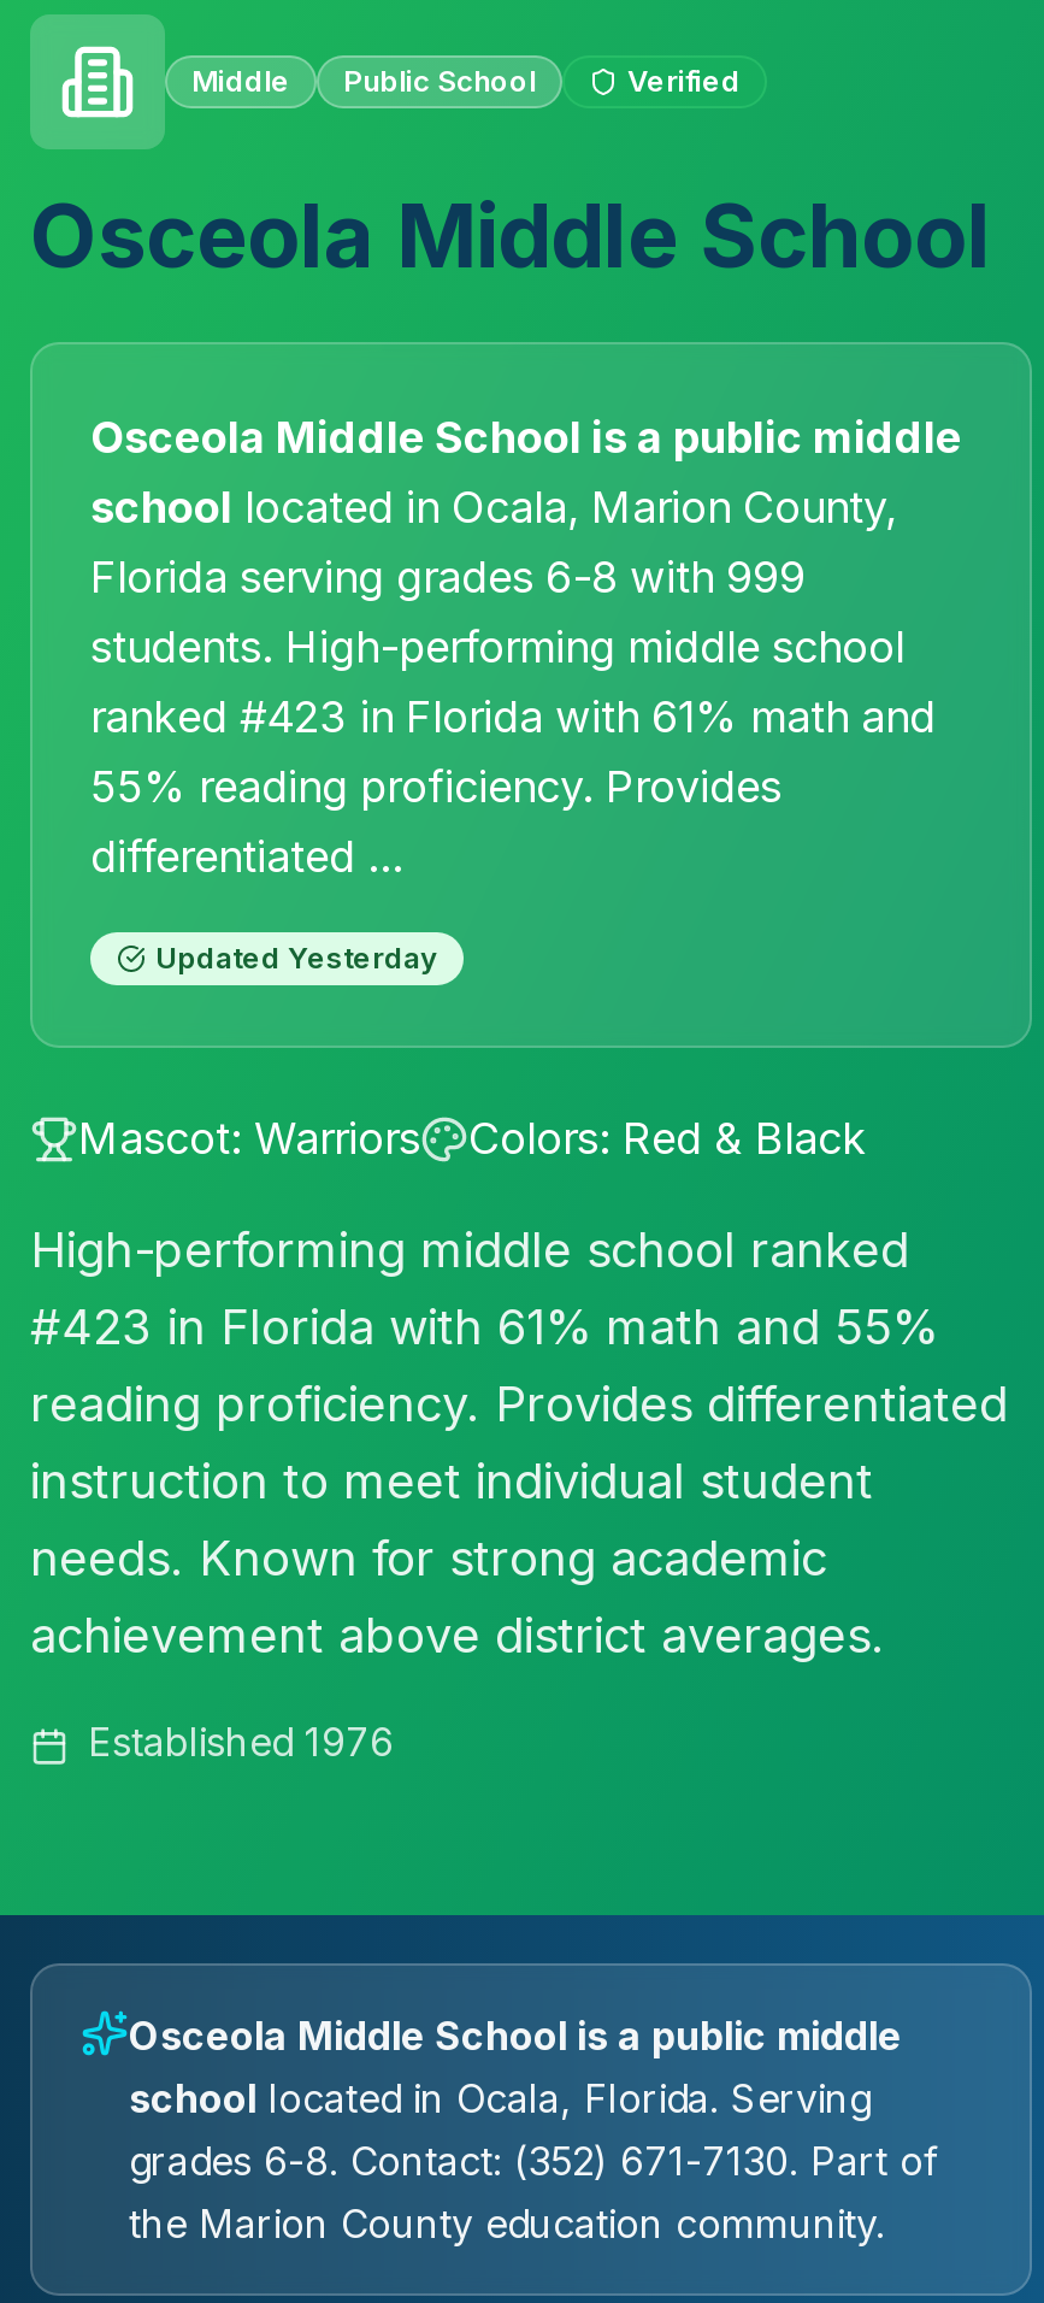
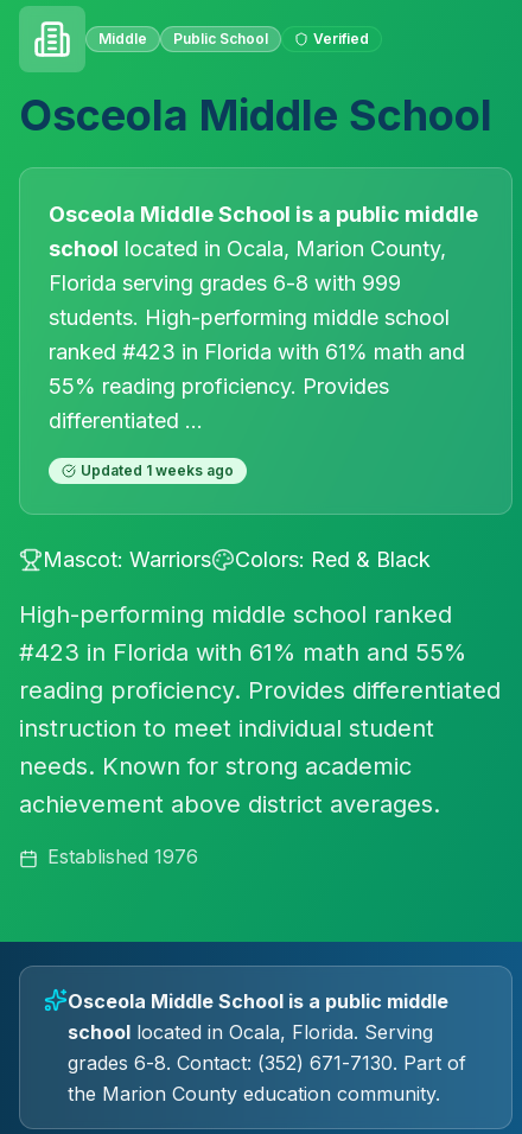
- Updated Yesterday
+ Updated 1 weeks ago
